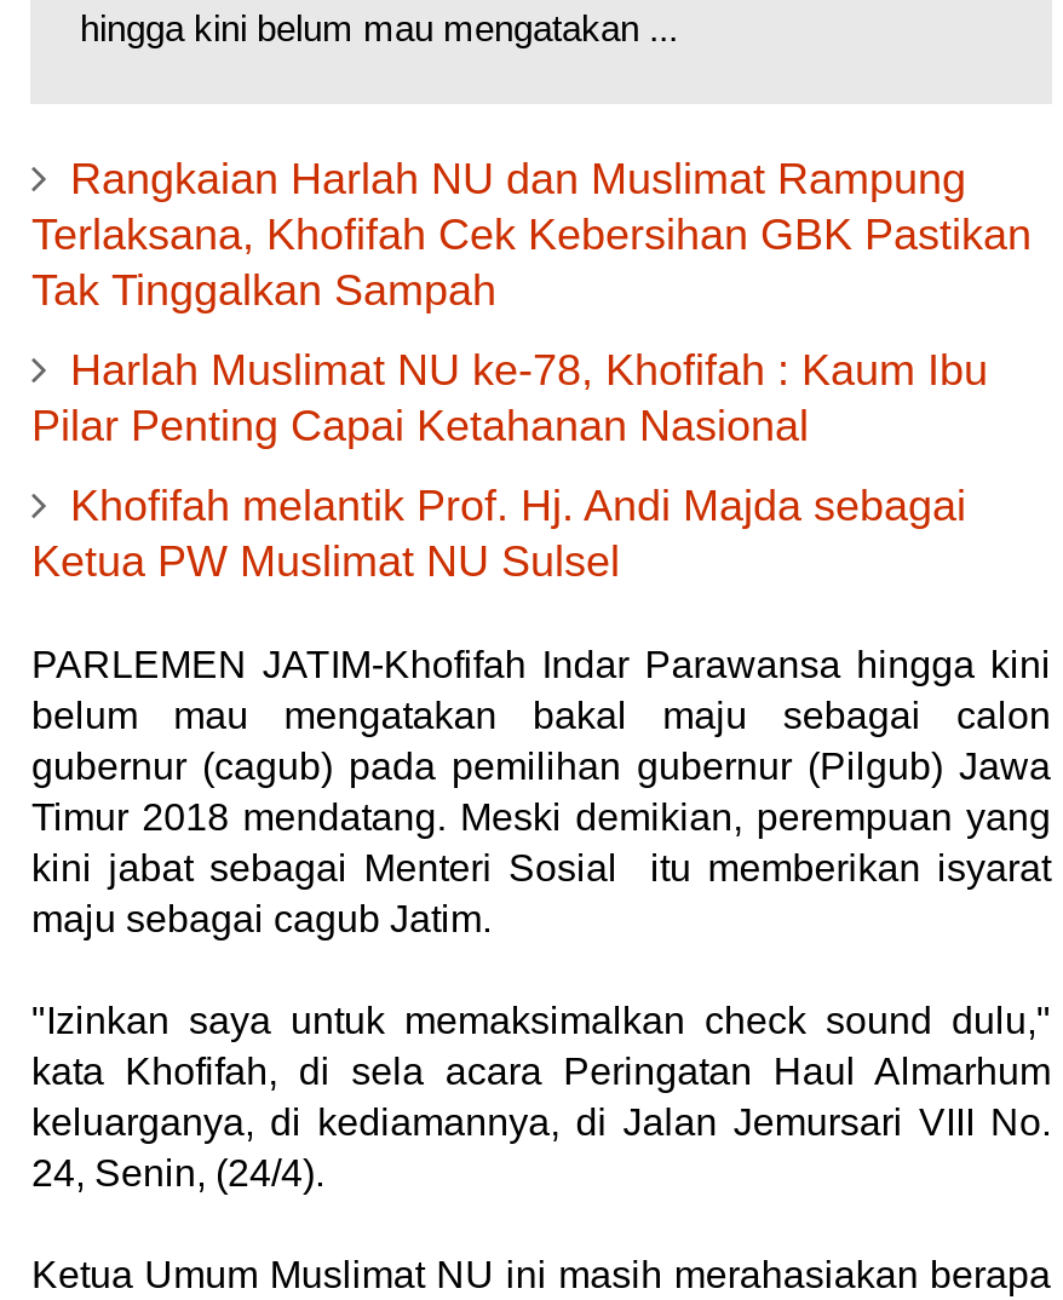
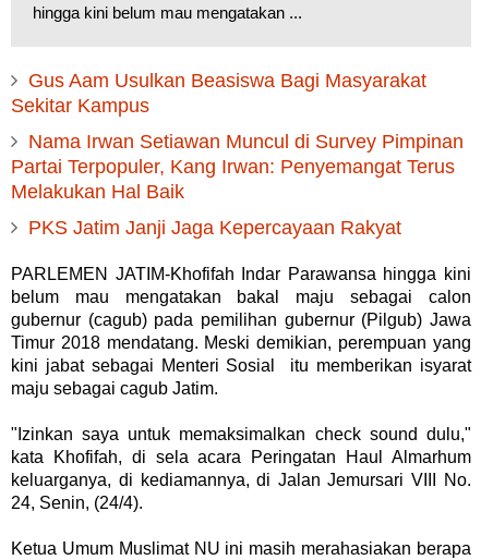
- Rangkaian Harlah NU dan Muslimat Rampung
- Terlaksana, Khofifah Cek Kebersihan GBK Pastikan
- Tak Tinggalkan Sampah
+ Gus Aam Usulkan Beasiswa Bagi Masyarakat
+ Sekitar Kampus

- Harlah Muslimat NU ke-78, Khofifah : Kaum Ibu
- Pilar Penting Capai Ketahanan Nasional
+ Nama Irwan Setiawan Muncul di Survey Pimpinan
+ Partai Terpopuler, Kang Irwan: Penyemangat Terus
+ Melakukan Hal Baik

- Khofifah melantik Prof. Hj. Andi Majda sebagai
- Ketua PW Muslimat NU Sulsel
+ PKS Jatim Janji Jaga Kepercayaan Rakyat
